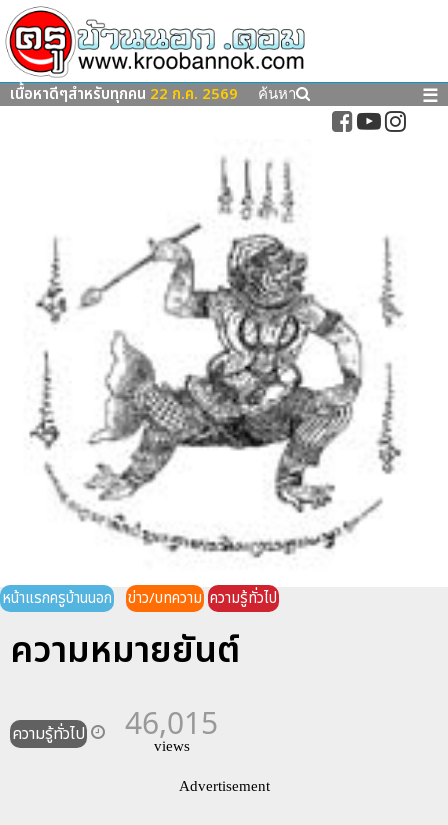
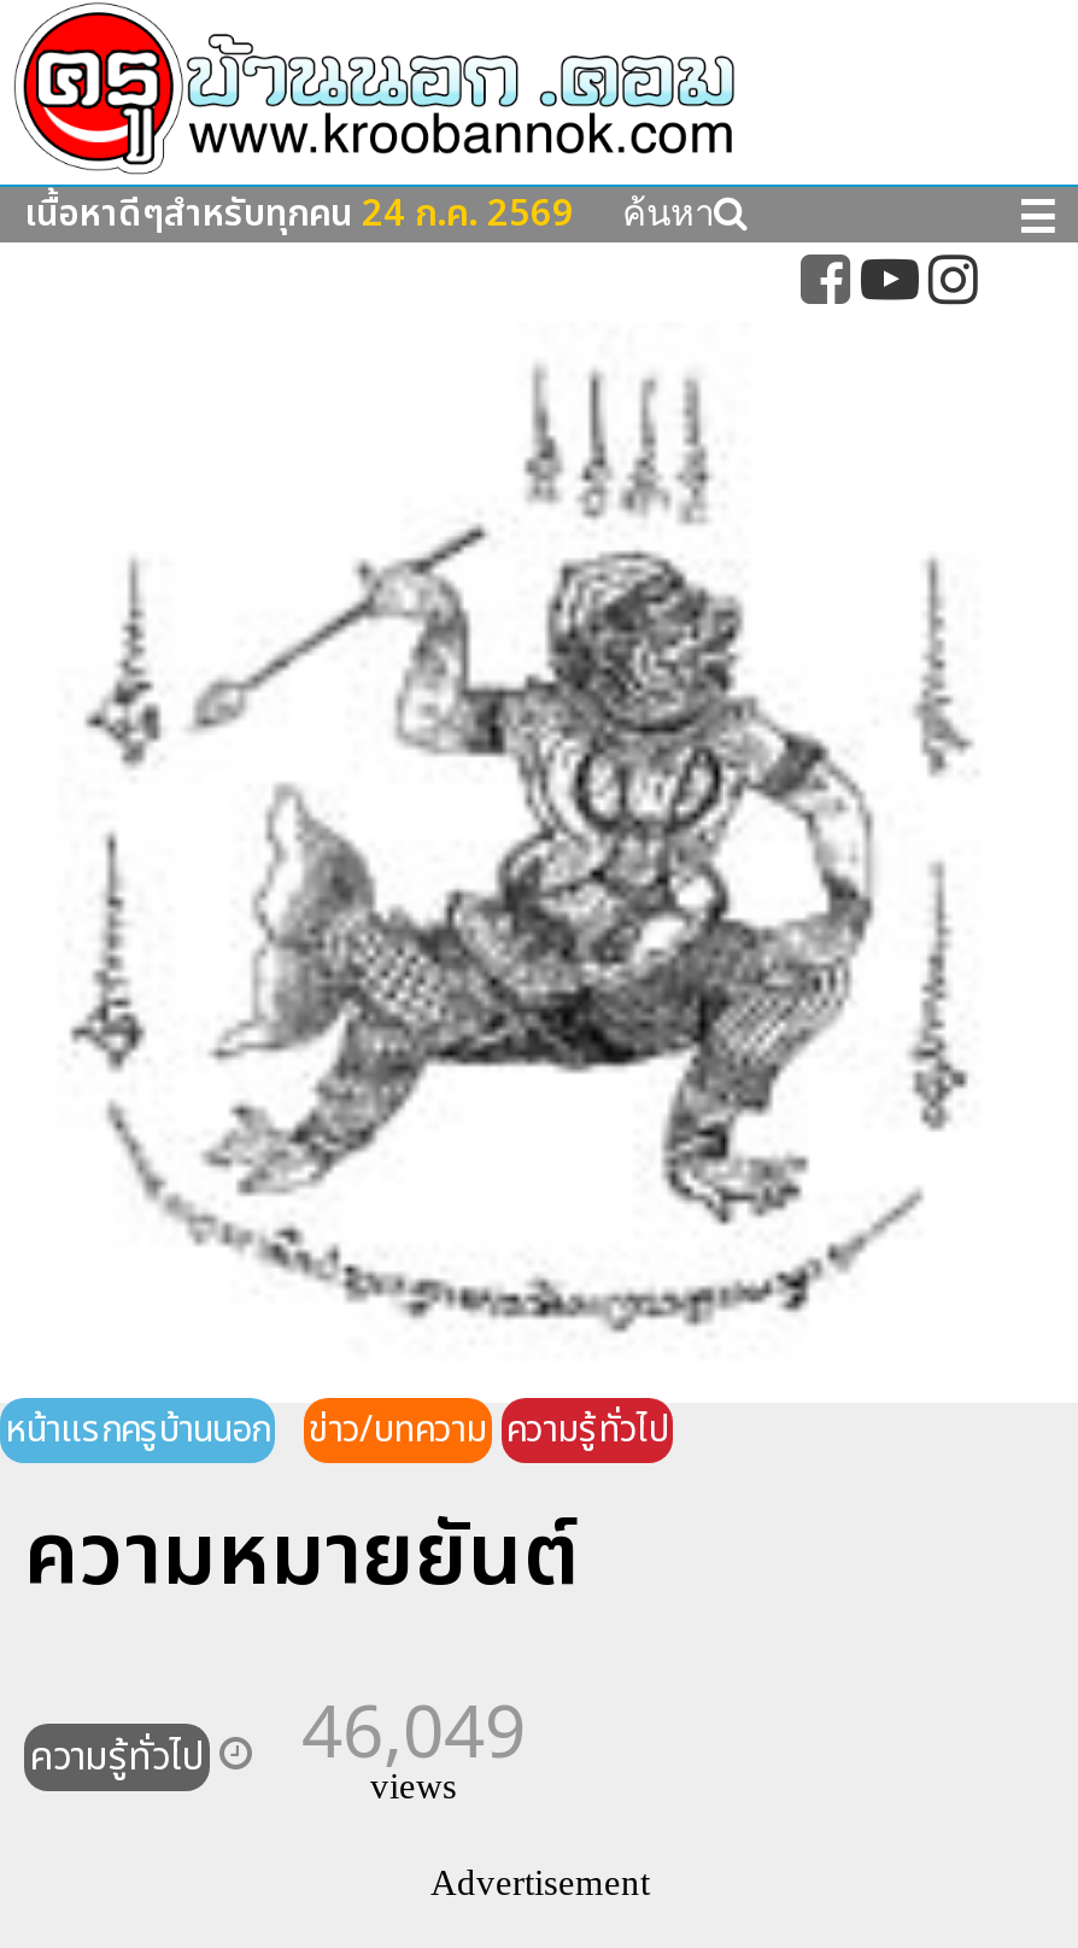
- เนื้อหาดีๆสำหรับทุกคน 22 ก.ค. 2569
+ เนื้อหาดีๆสำหรับทุกคน 24 ก.ค. 2569

- ความรู้ทั่วไป 46,015
+ ความรู้ทั่วไป 46,049
